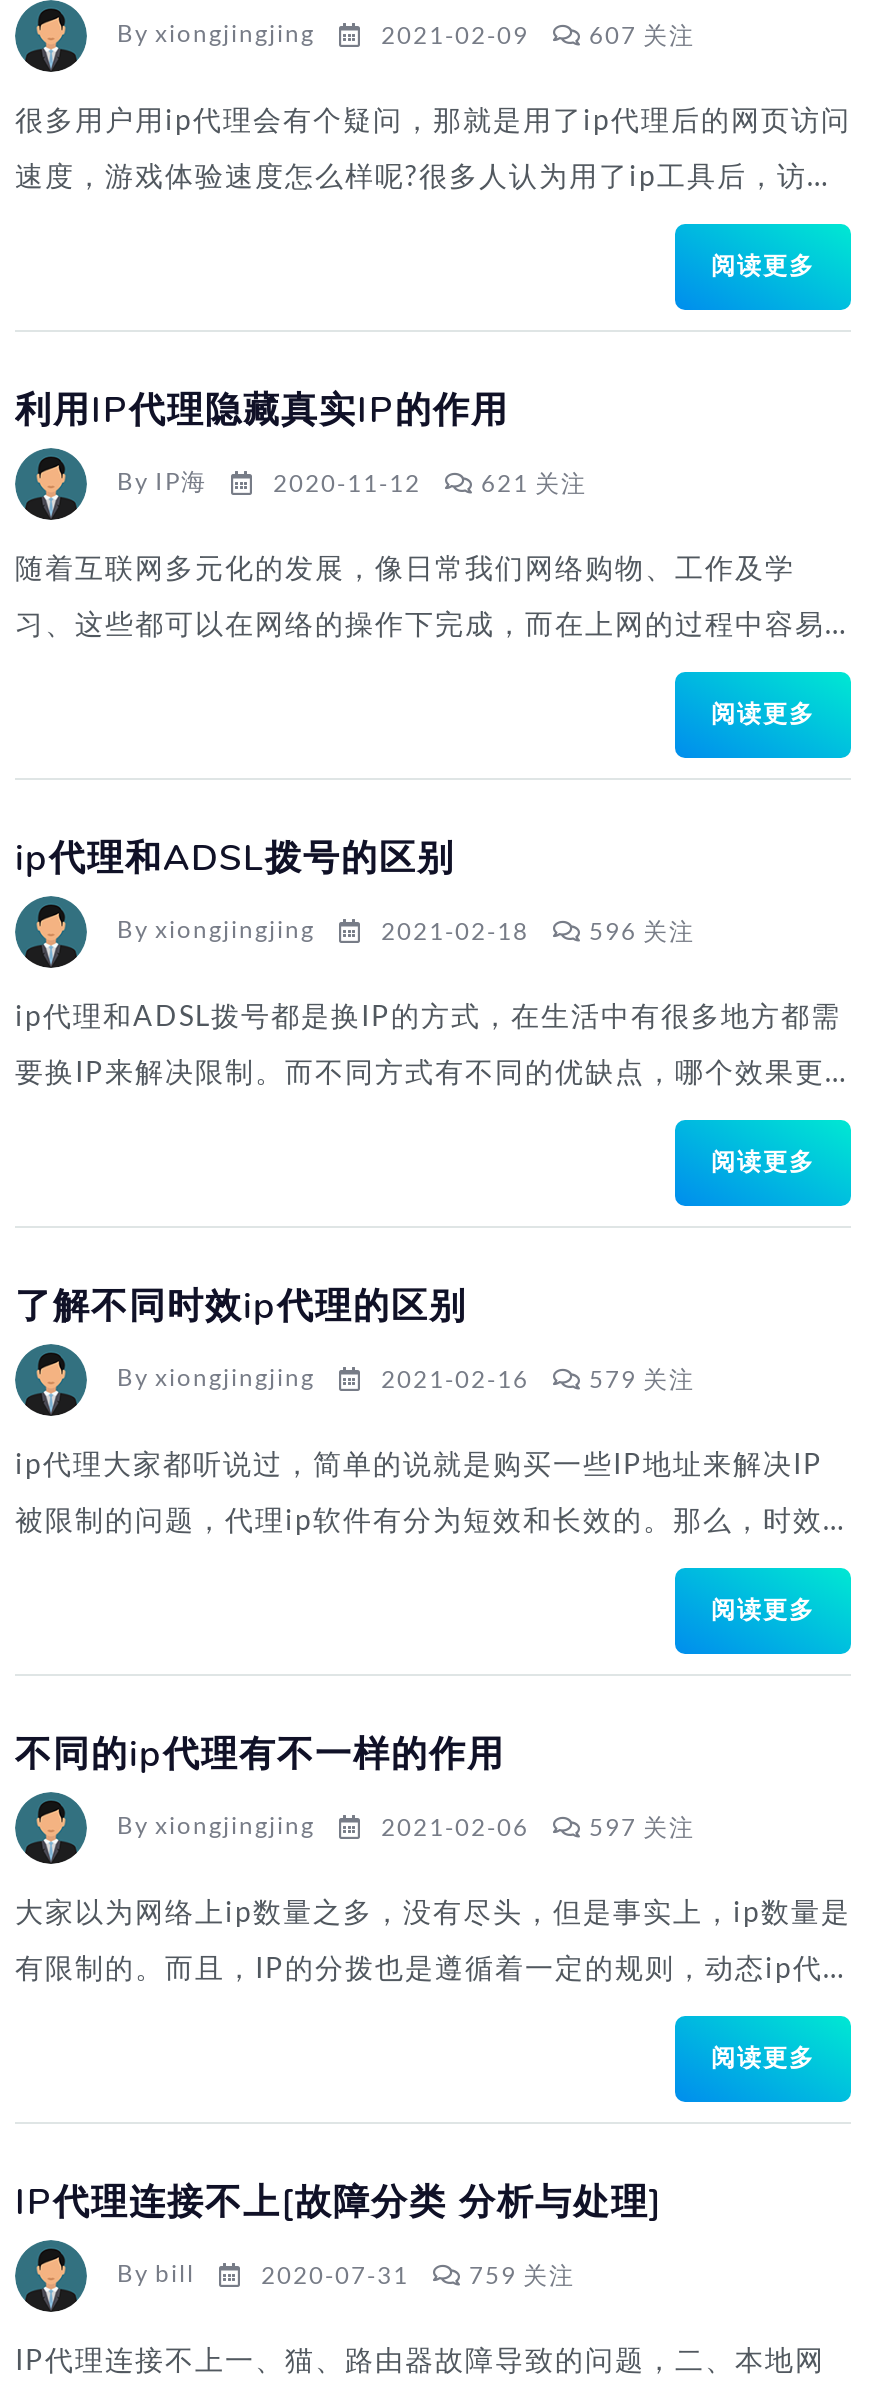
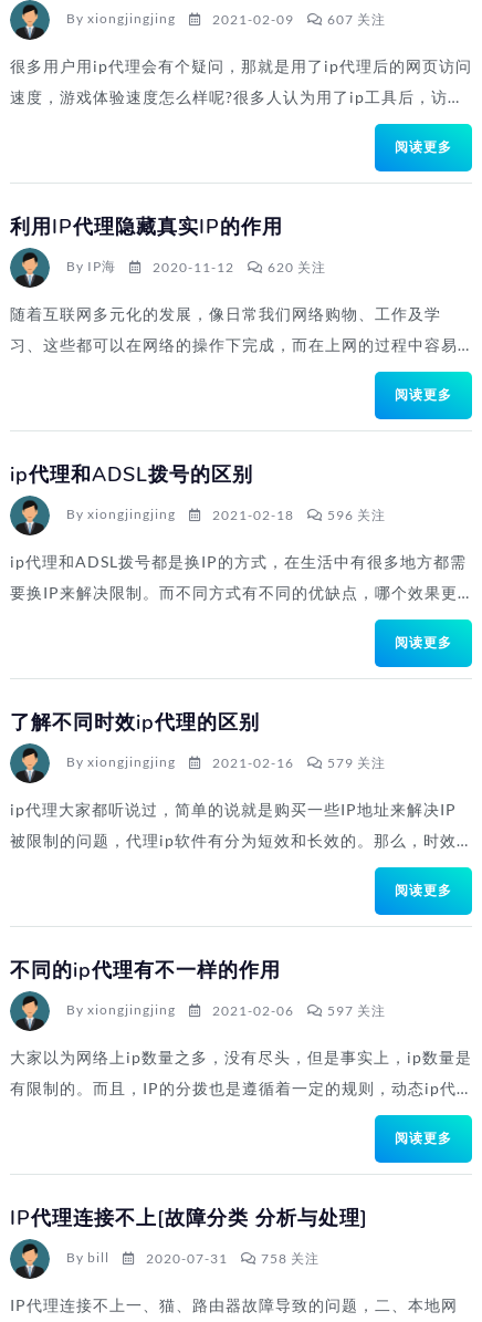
- By IP海 2020-11-12 621 关注
+ By IP海 2020-11-12 620 关注

- By bill 2020-07-31 759 关注
+ By bill 2020-07-31 758 关注
